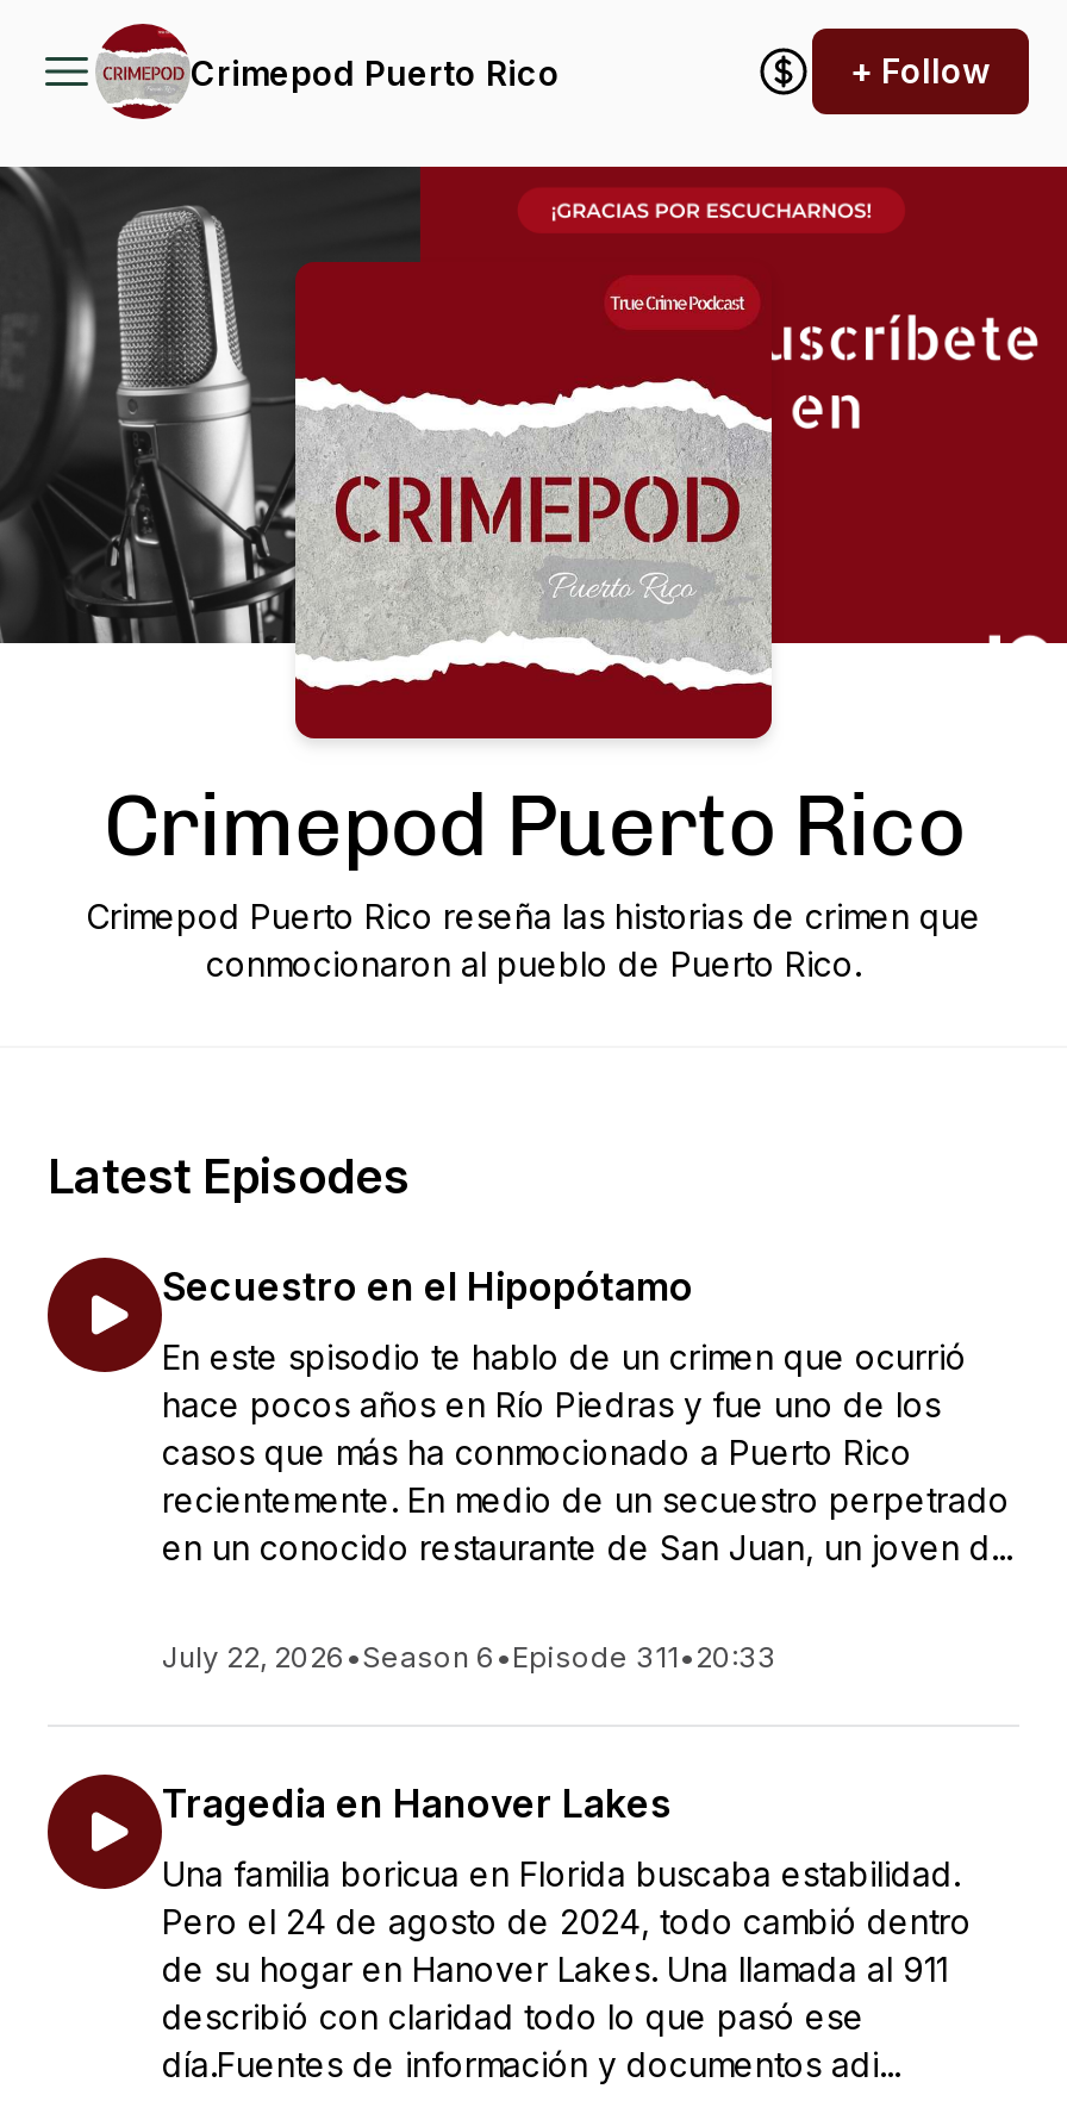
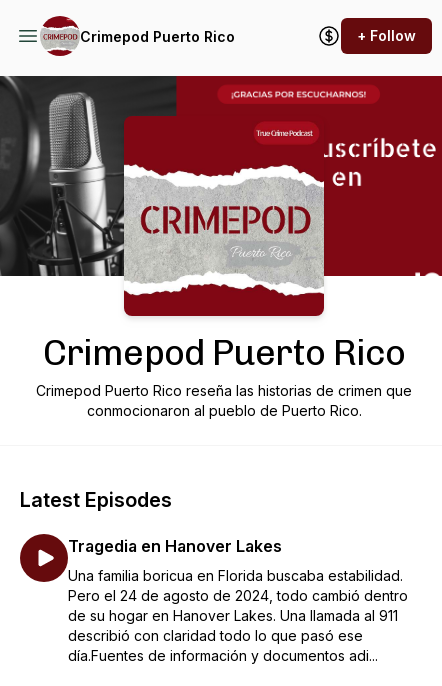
- Secuestro en el Hipopótamo
- En este spisodio te hablo de un crimen que ocurrió
- hace pocos años en Río Piedras y fue uno de los
- casos que más ha conmocionado a Puerto Rico
- recientemente. En medio de un secuestro perpetrado
- en un conocido restaurante de San Juan, un joven d...
- July 22, 2026 •Season 6 •Episode 311•20:33
